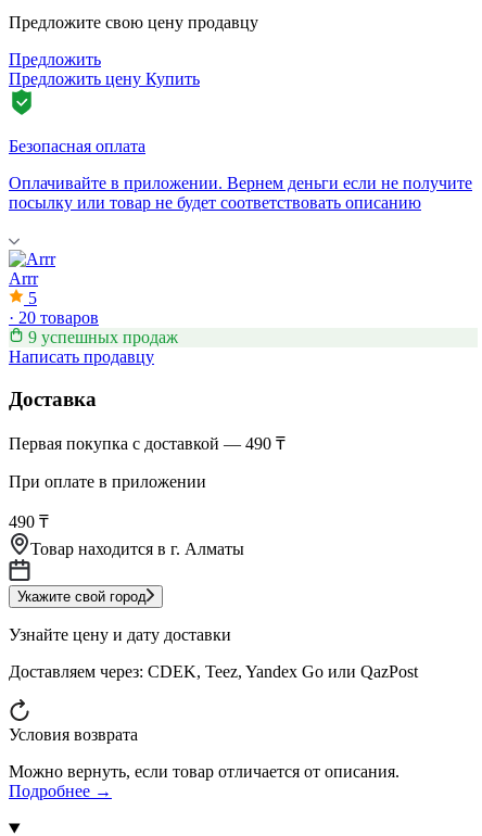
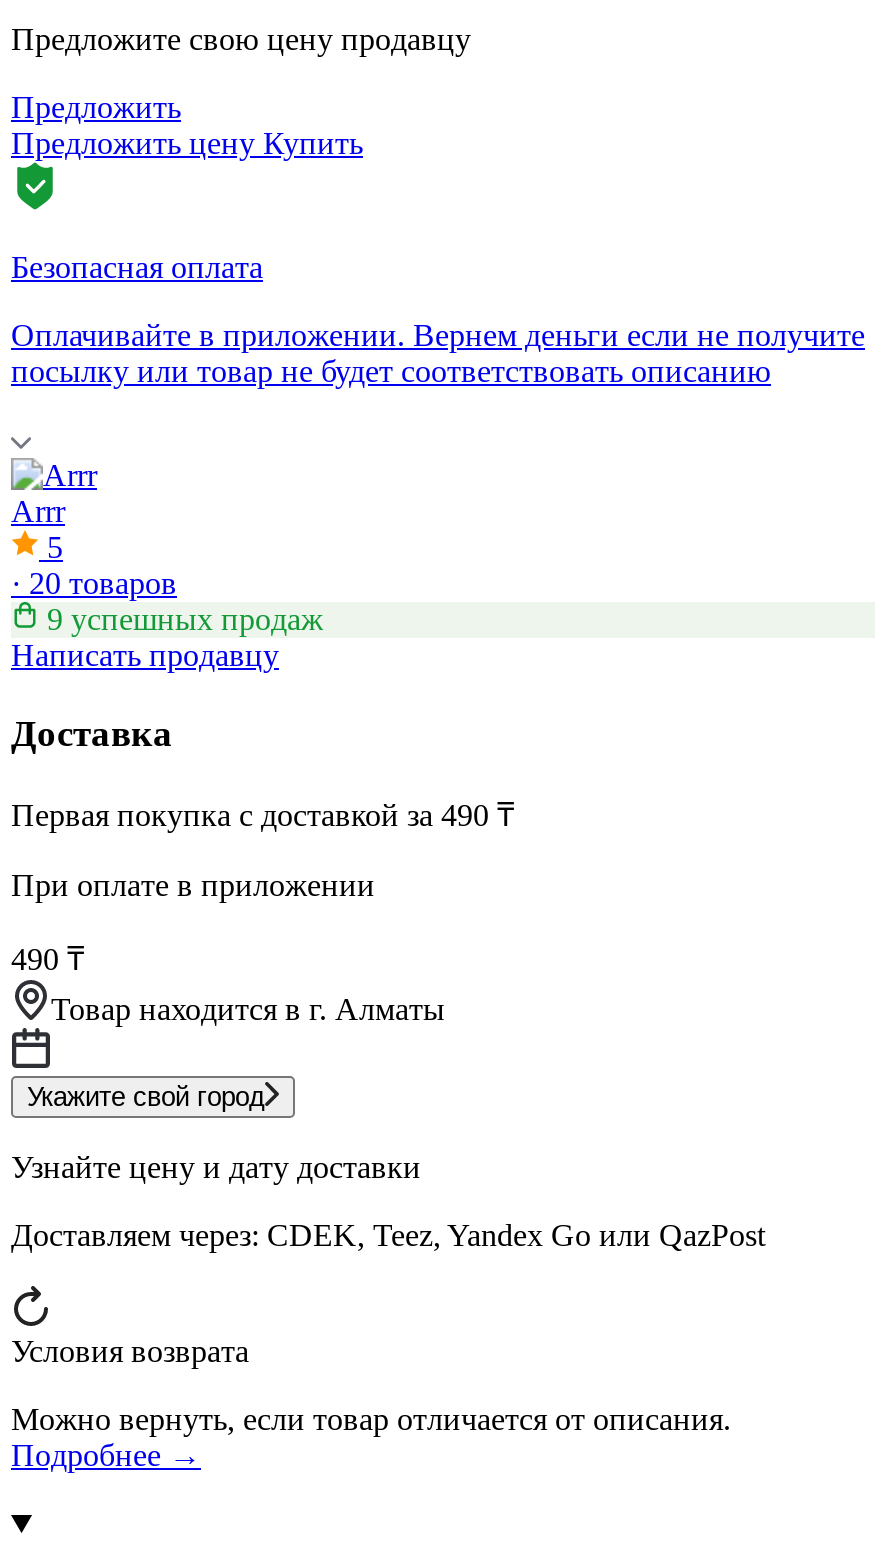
- Первая покупка с доставкой — 490 ₸
+ Первая покупка с доставкой за 490 ₸
